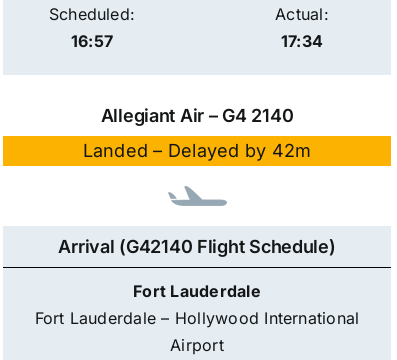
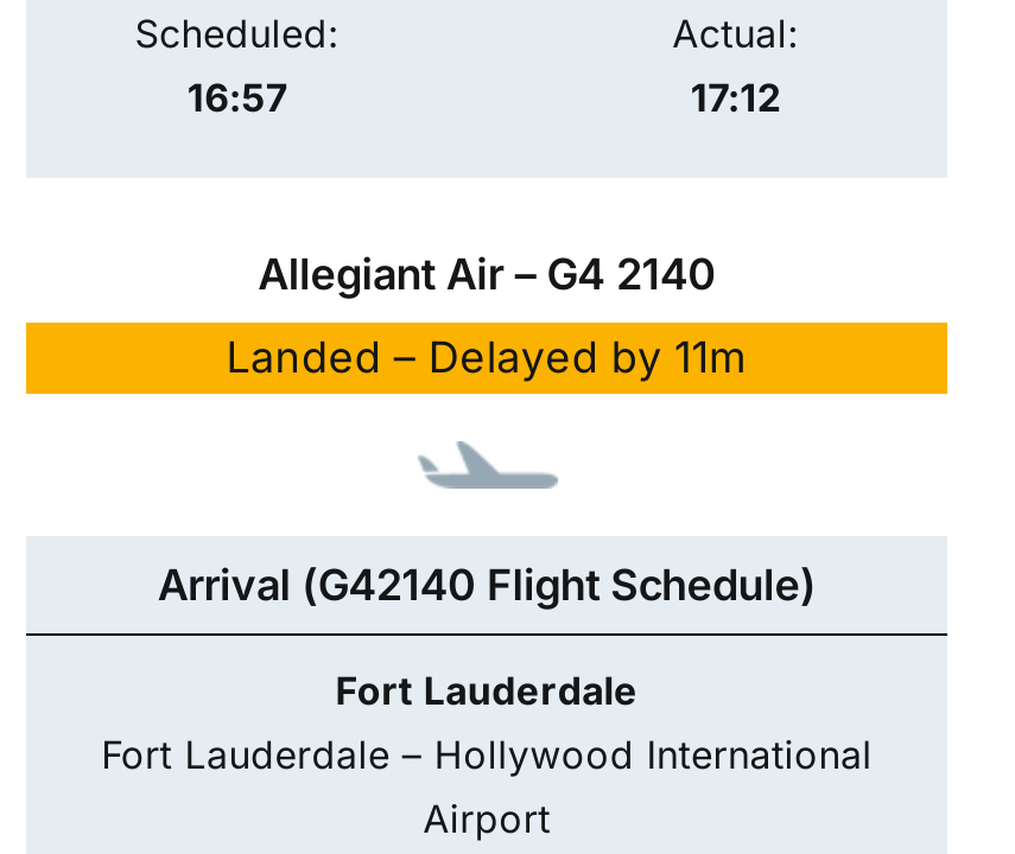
- 17:34
+ 17:12

- Landed – Delayed by 42m
+ Landed – Delayed by 11m
